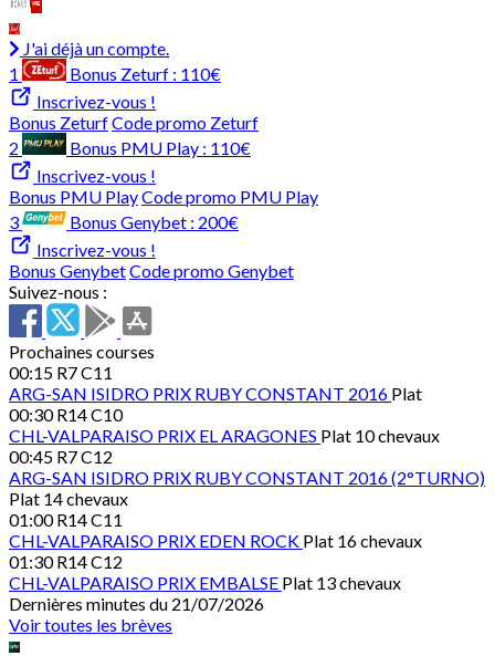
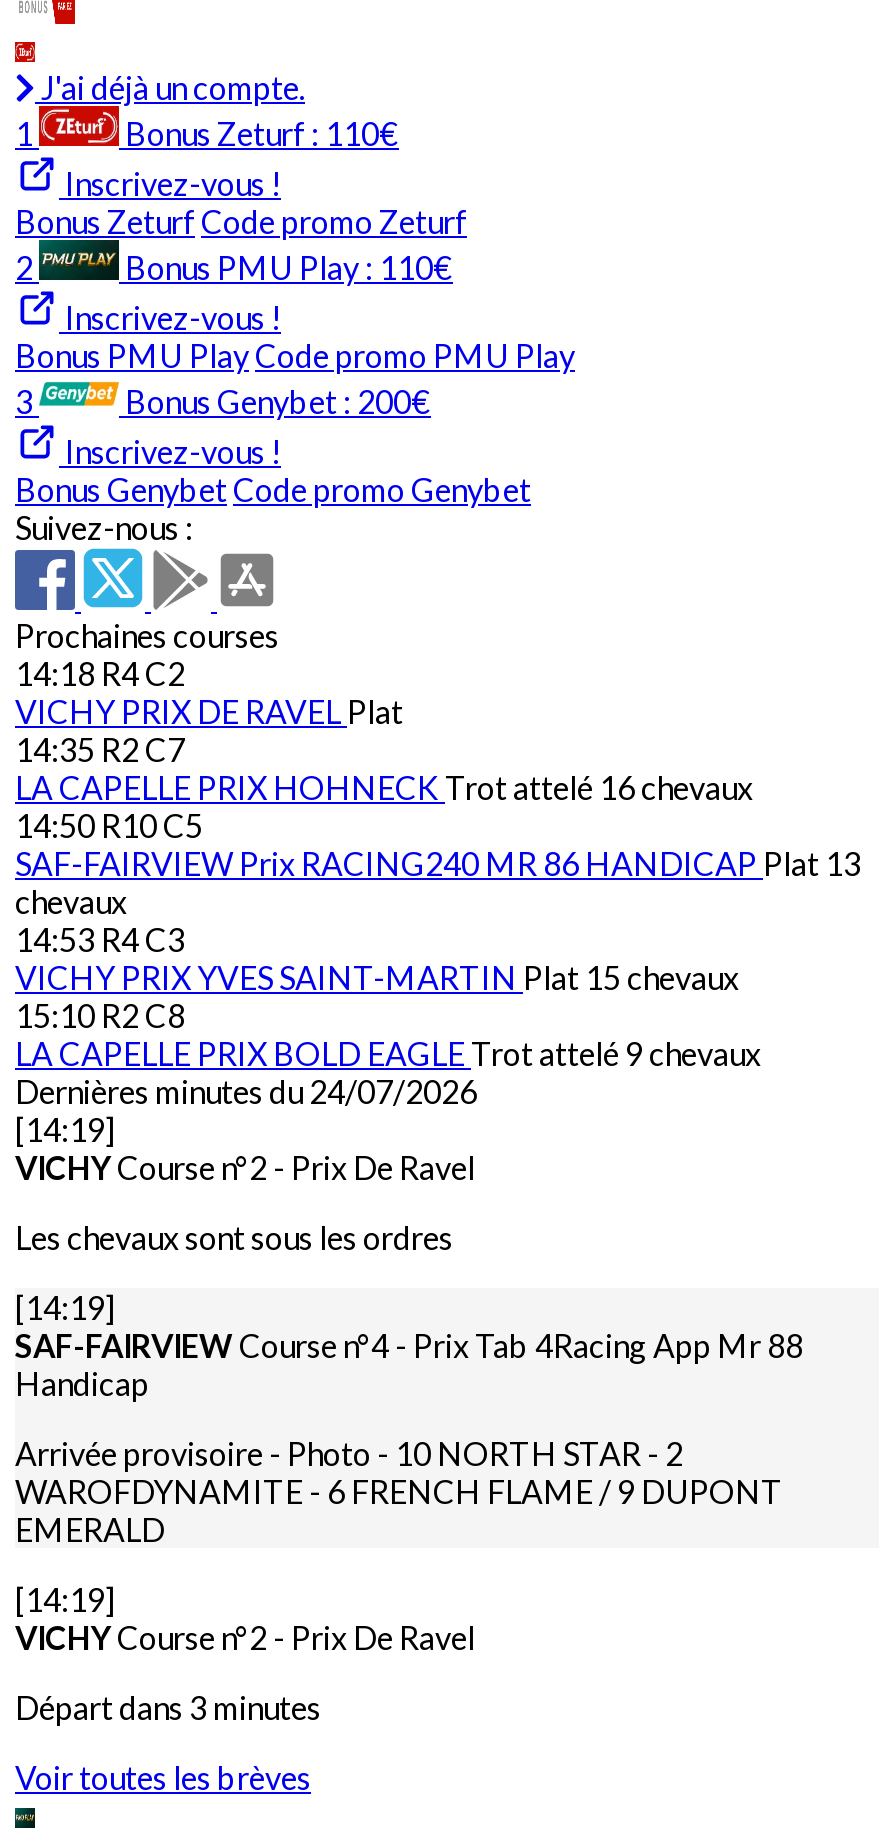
- 00:15 R7 C11
- ARG-SAN ISIDRO PRIX RUBY CONSTANT 2016 Plat
- 00:30 R14 C10
- CHL-VALPARAISO PRIX EL ARAGONES Plat 10 chevaux
- 00:45 R7 C12
- ARG-SAN ISIDRO PRIX RUBY CONSTANT 2016 (2°TURNO)
- Plat 14 chevaux
- 01:00 R14 C11
- CHL-VALPARAISO PRIX EDEN ROCK Plat 16 chevaux
- 01:30 R14 C12
- CHL-VALPARAISO PRIX EMBALSE Plat 13 chevaux
- Dernières minutes du 21/07/2026
+ 14:18 R4 C2
+ VICHY PRIX DE RAVEL Plat
+ 14:35 R2 C7
+ LA CAPELLE PRIX HOHNECK Trot attelé 16 chevaux
+ 14:50 R10 C5
+ SAF-FAIRVIEW Prix RACING240 MR 86 HANDICAP Plat 13
+ chevaux
+ 14:53 R4 C3
+ VICHY PRIX YVES SAINT-MARTIN Plat 15 chevaux
+ 15:10 R2 C8
+ LA CAPELLE PRIX BOLD EAGLE Trot attelé 9 chevaux
+ Dernières minutes du 24/07/2026
+ [14:19]
+ VICHY Course n°2 - Prix De Ravel
+ Les chevaux sont sous les ordres
+ [14:19]
+ SAF-FAIRVIEW Course n°4 - Prix Tab 4Racing App Mr 88
+ Handicap
+ Arrivée provisoire - Photo - 10 NORTH STAR - 2
+ WAROFDYNAMITE - 6 FRENCH FLAME / 9 DUPONT
+ EMERALD
+ [14:19]
+ VICHY Course n°2 - Prix De Ravel
+ Départ dans 3 minutes
